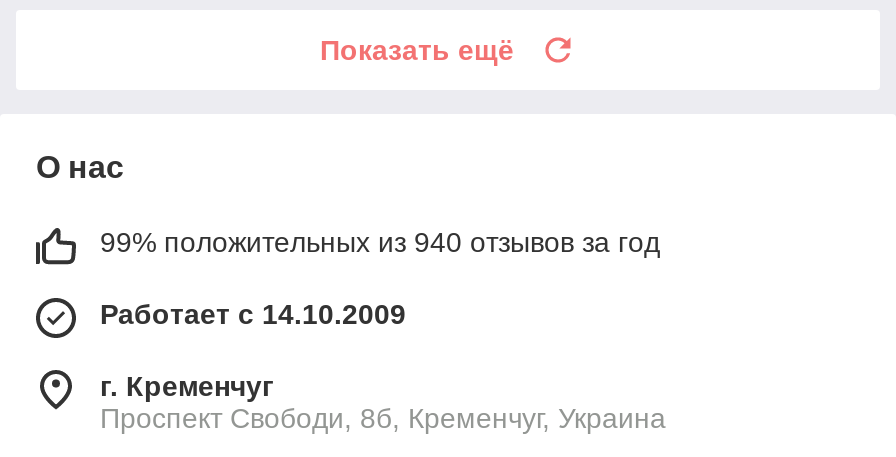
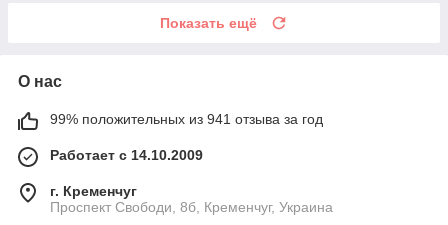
- 99% положительных из 940 отзывов за год
+ 99% положительных из 941 отзыва за год
